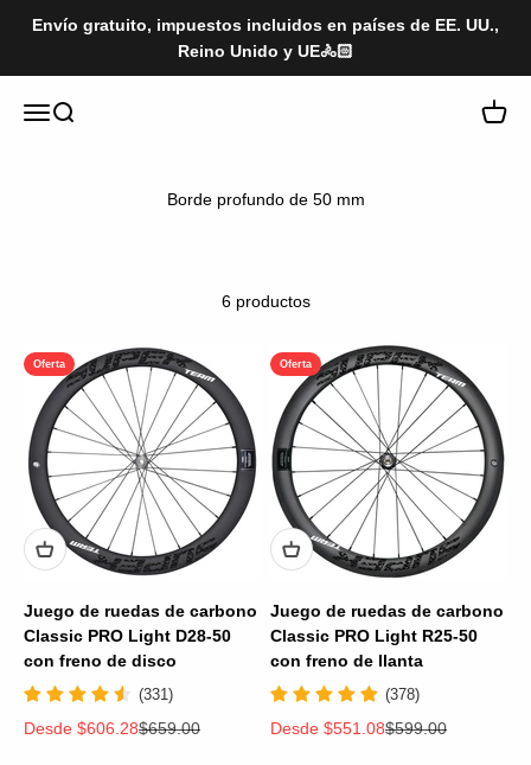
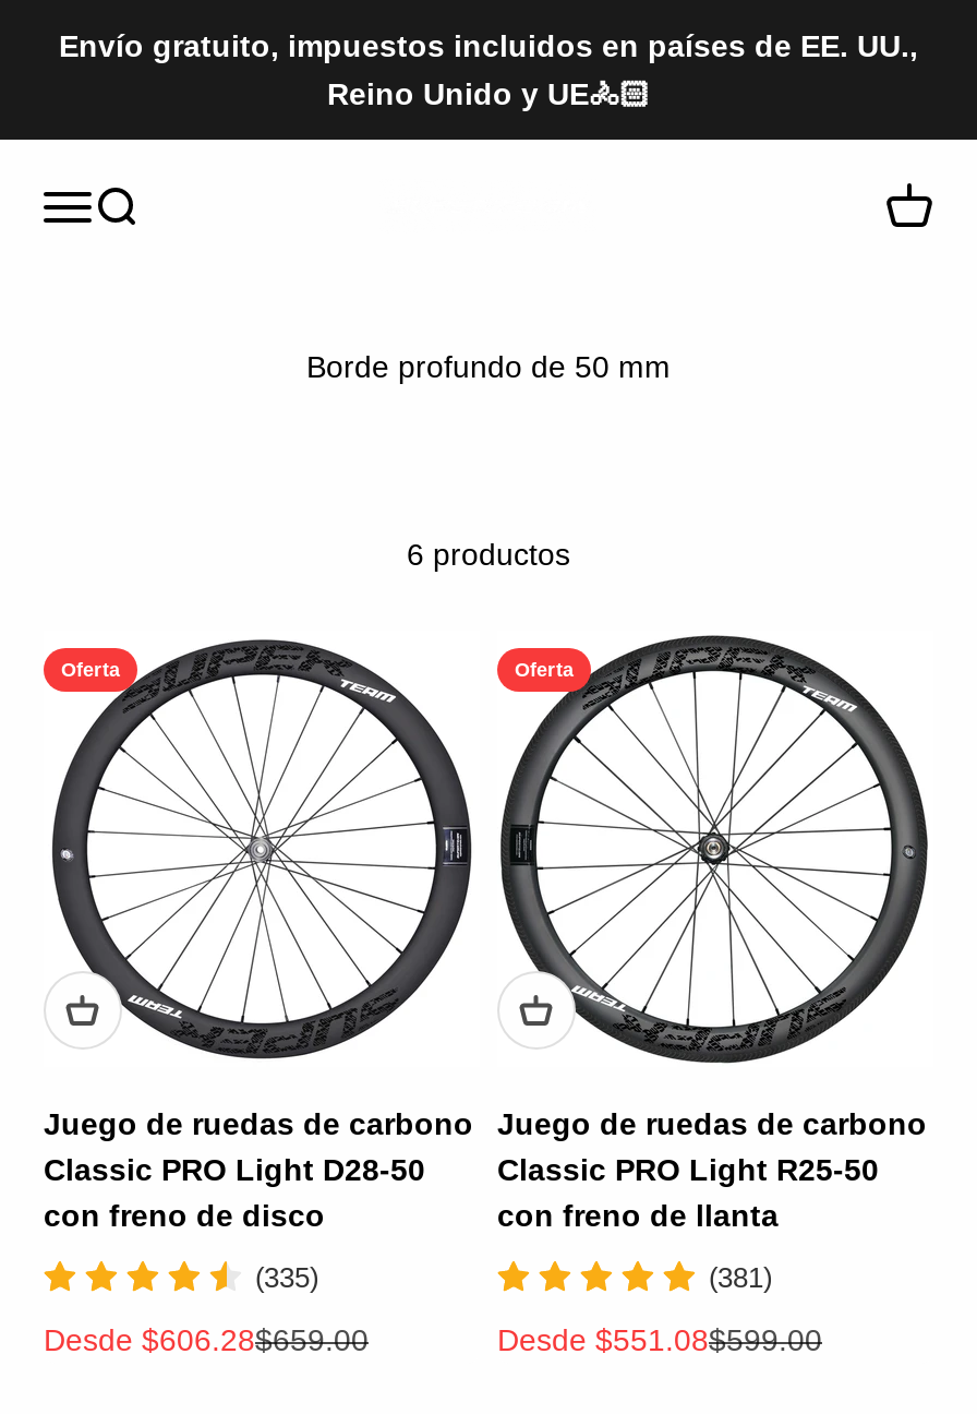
- (331)
+ (335)

- (378)
+ (381)
